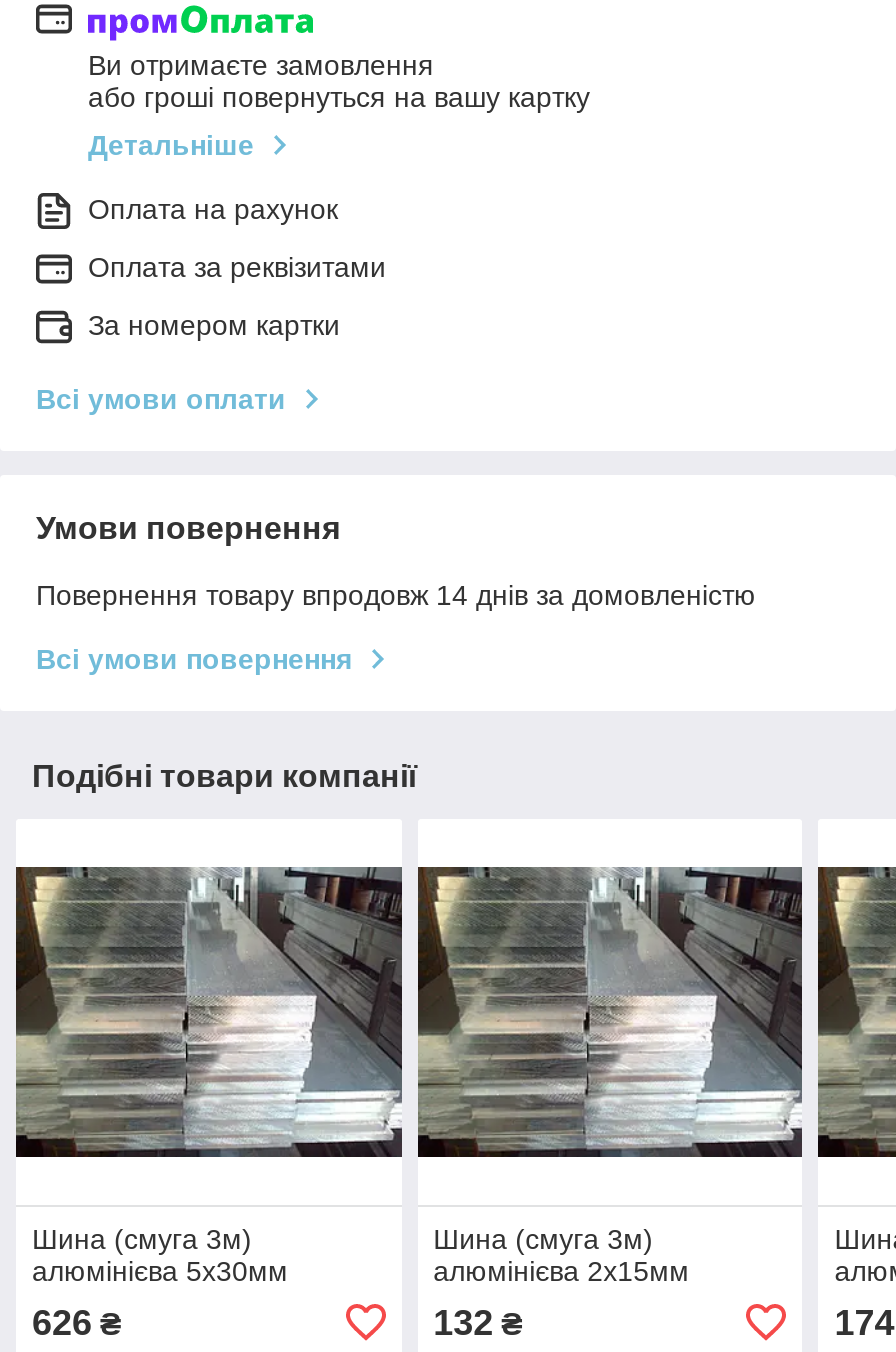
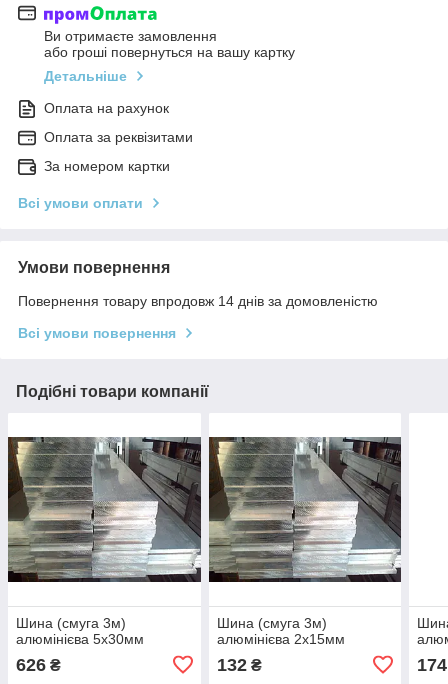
- [image]
